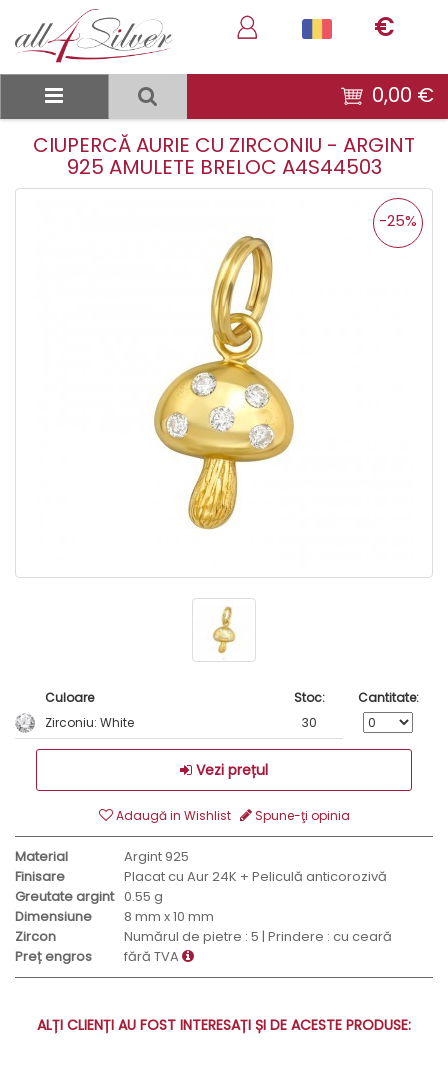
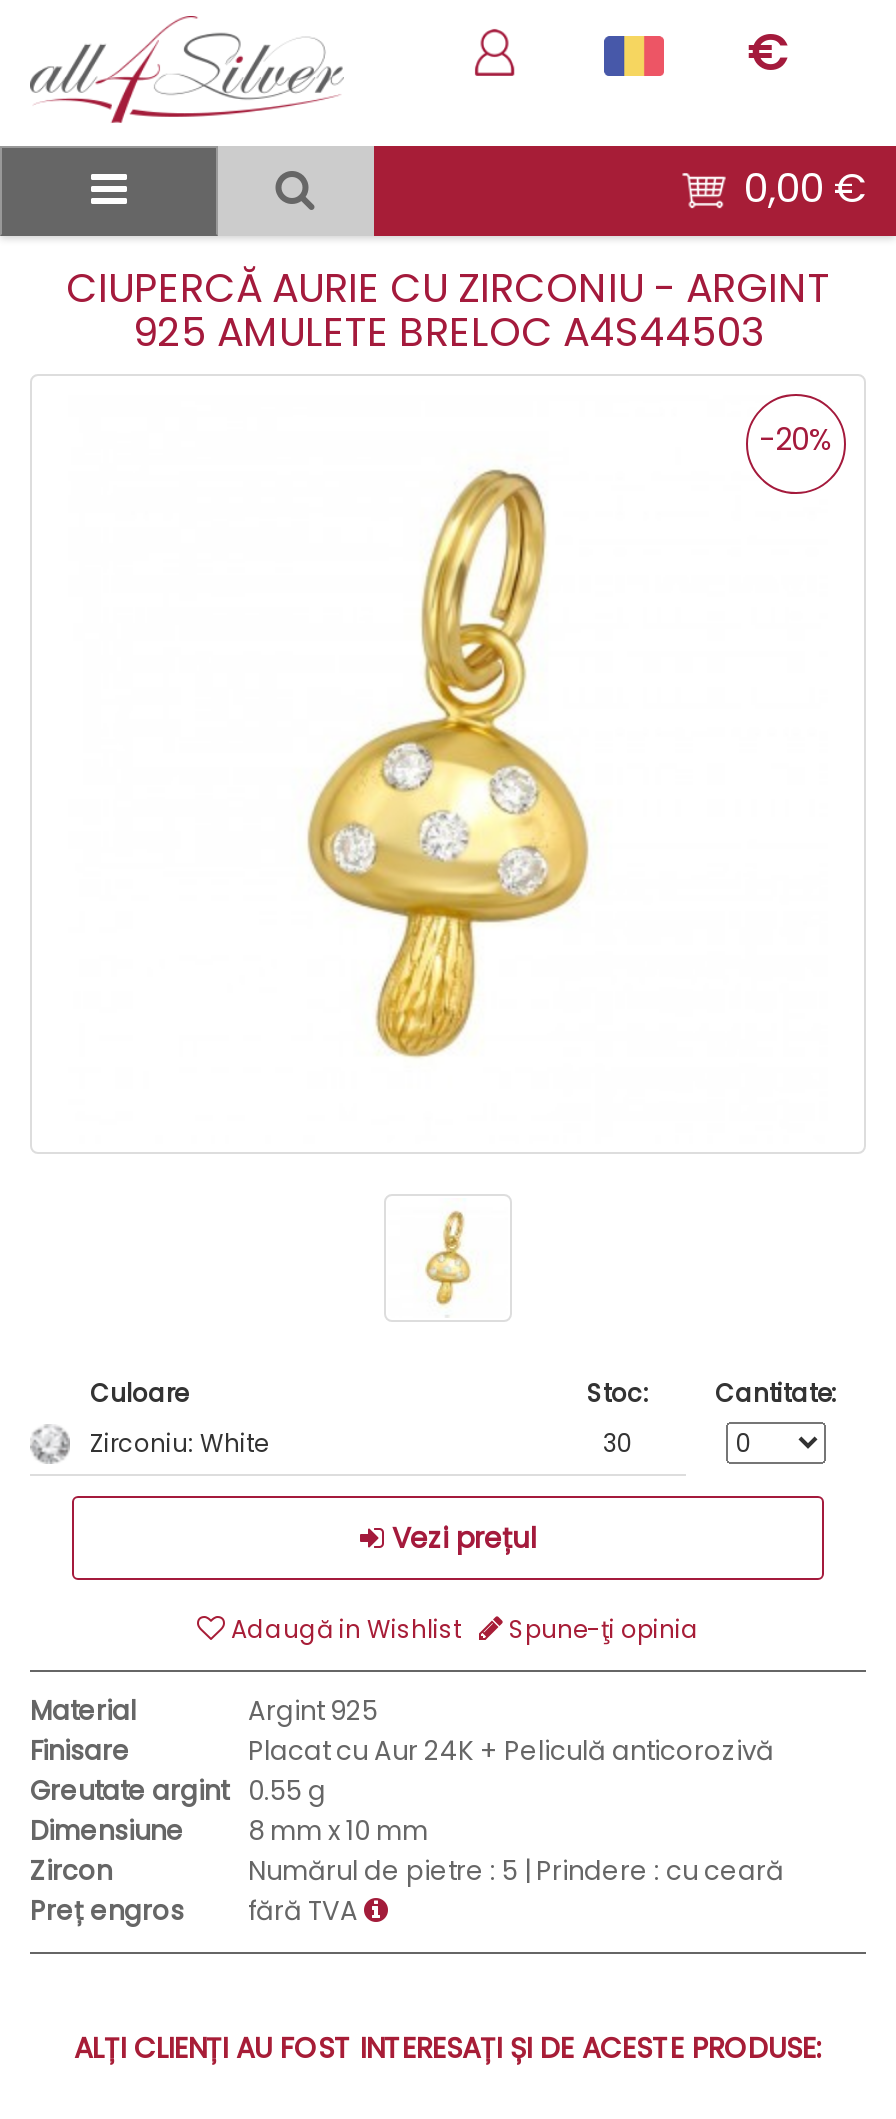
- -25%
+ -20%
